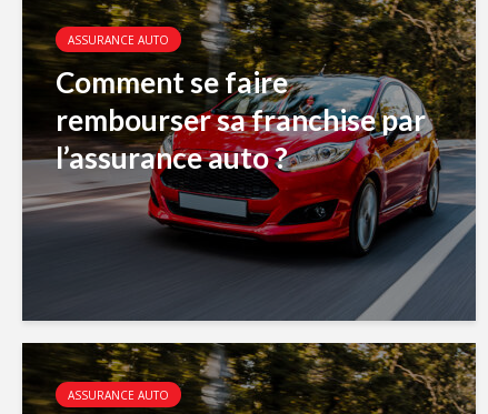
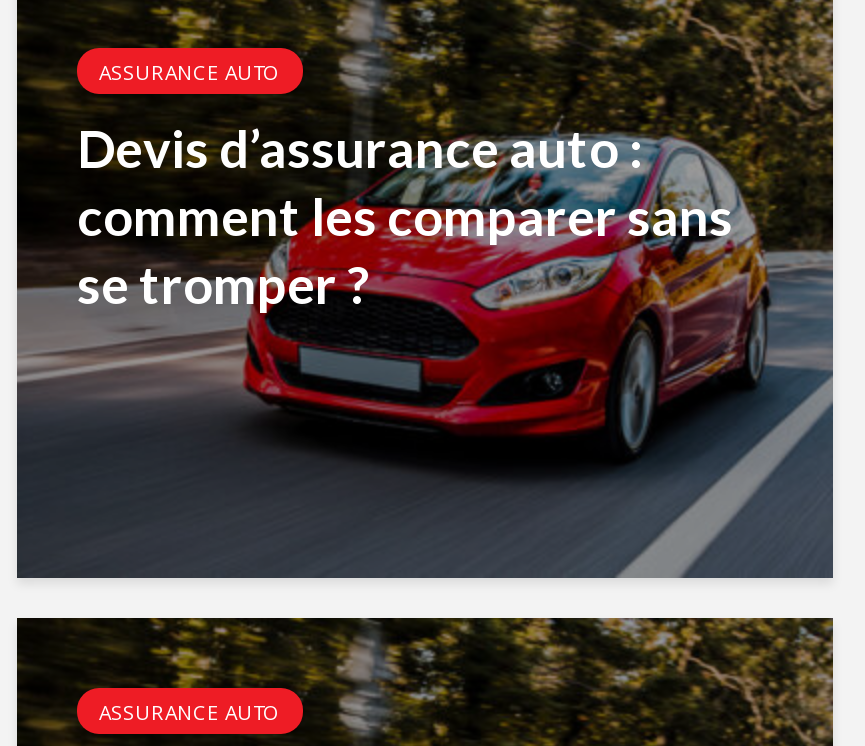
- Comment se faire
- rembourser sa franchise par
- l’assurance auto ?
+ Devis d’assurance auto :
+ comment les comparer sans
+ se tromper ?
